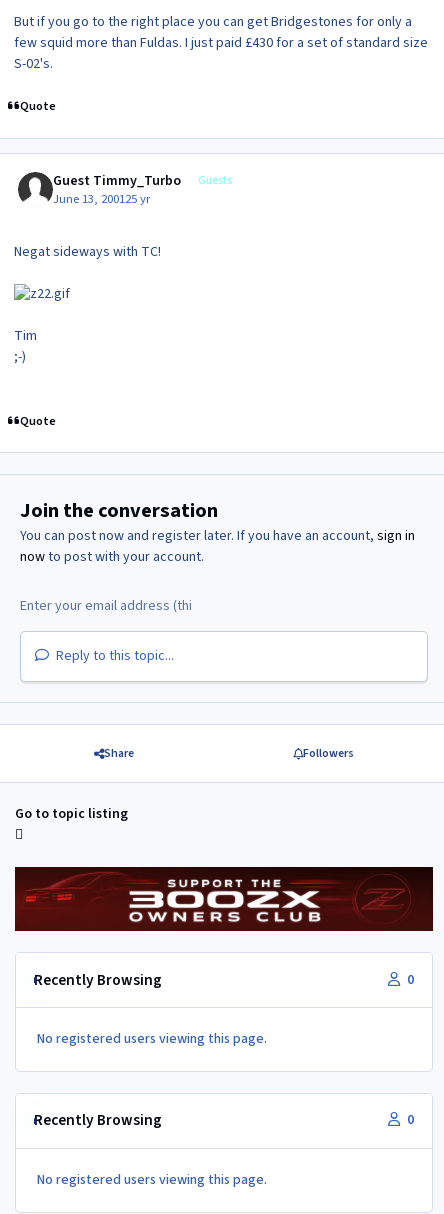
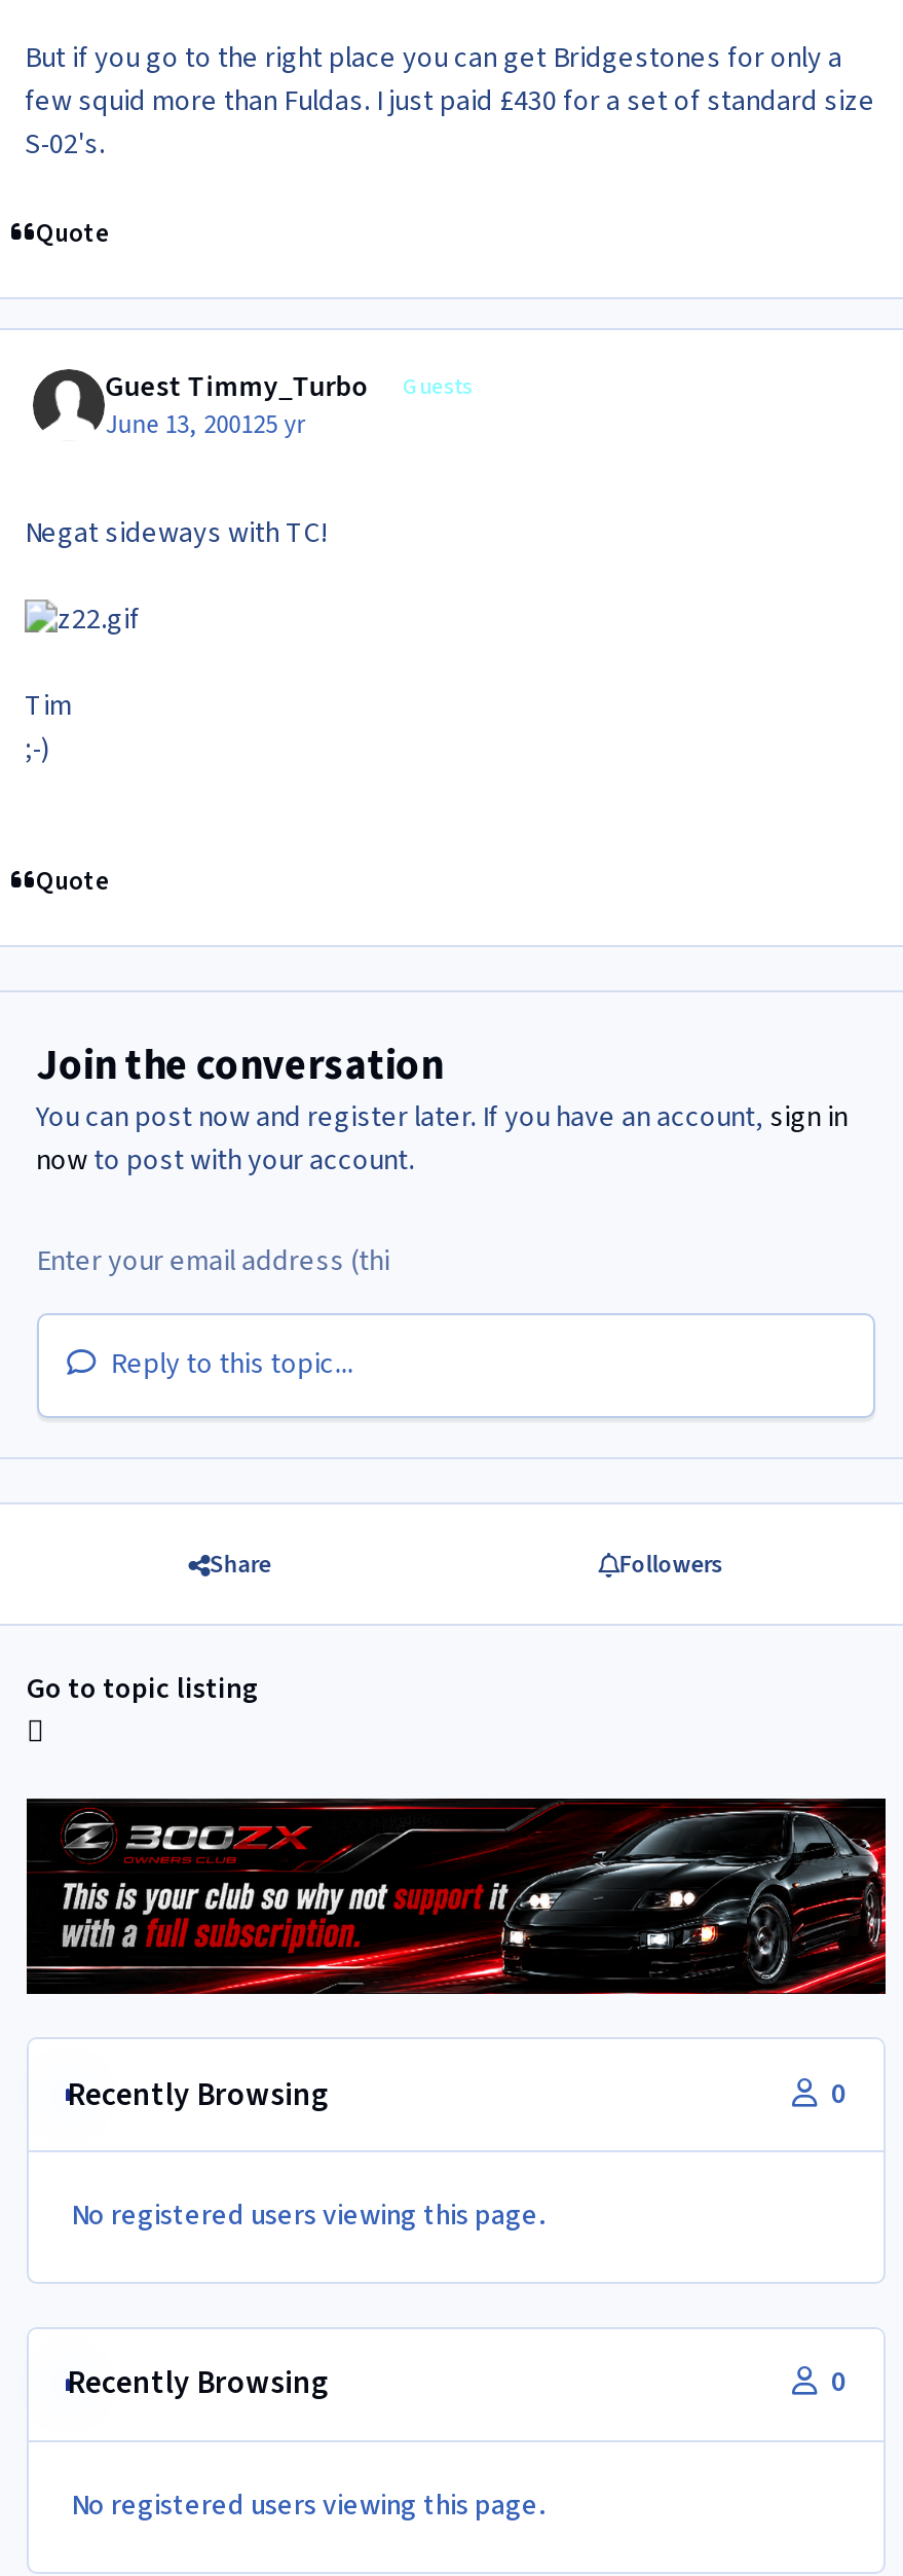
- [image]
+ [image]
